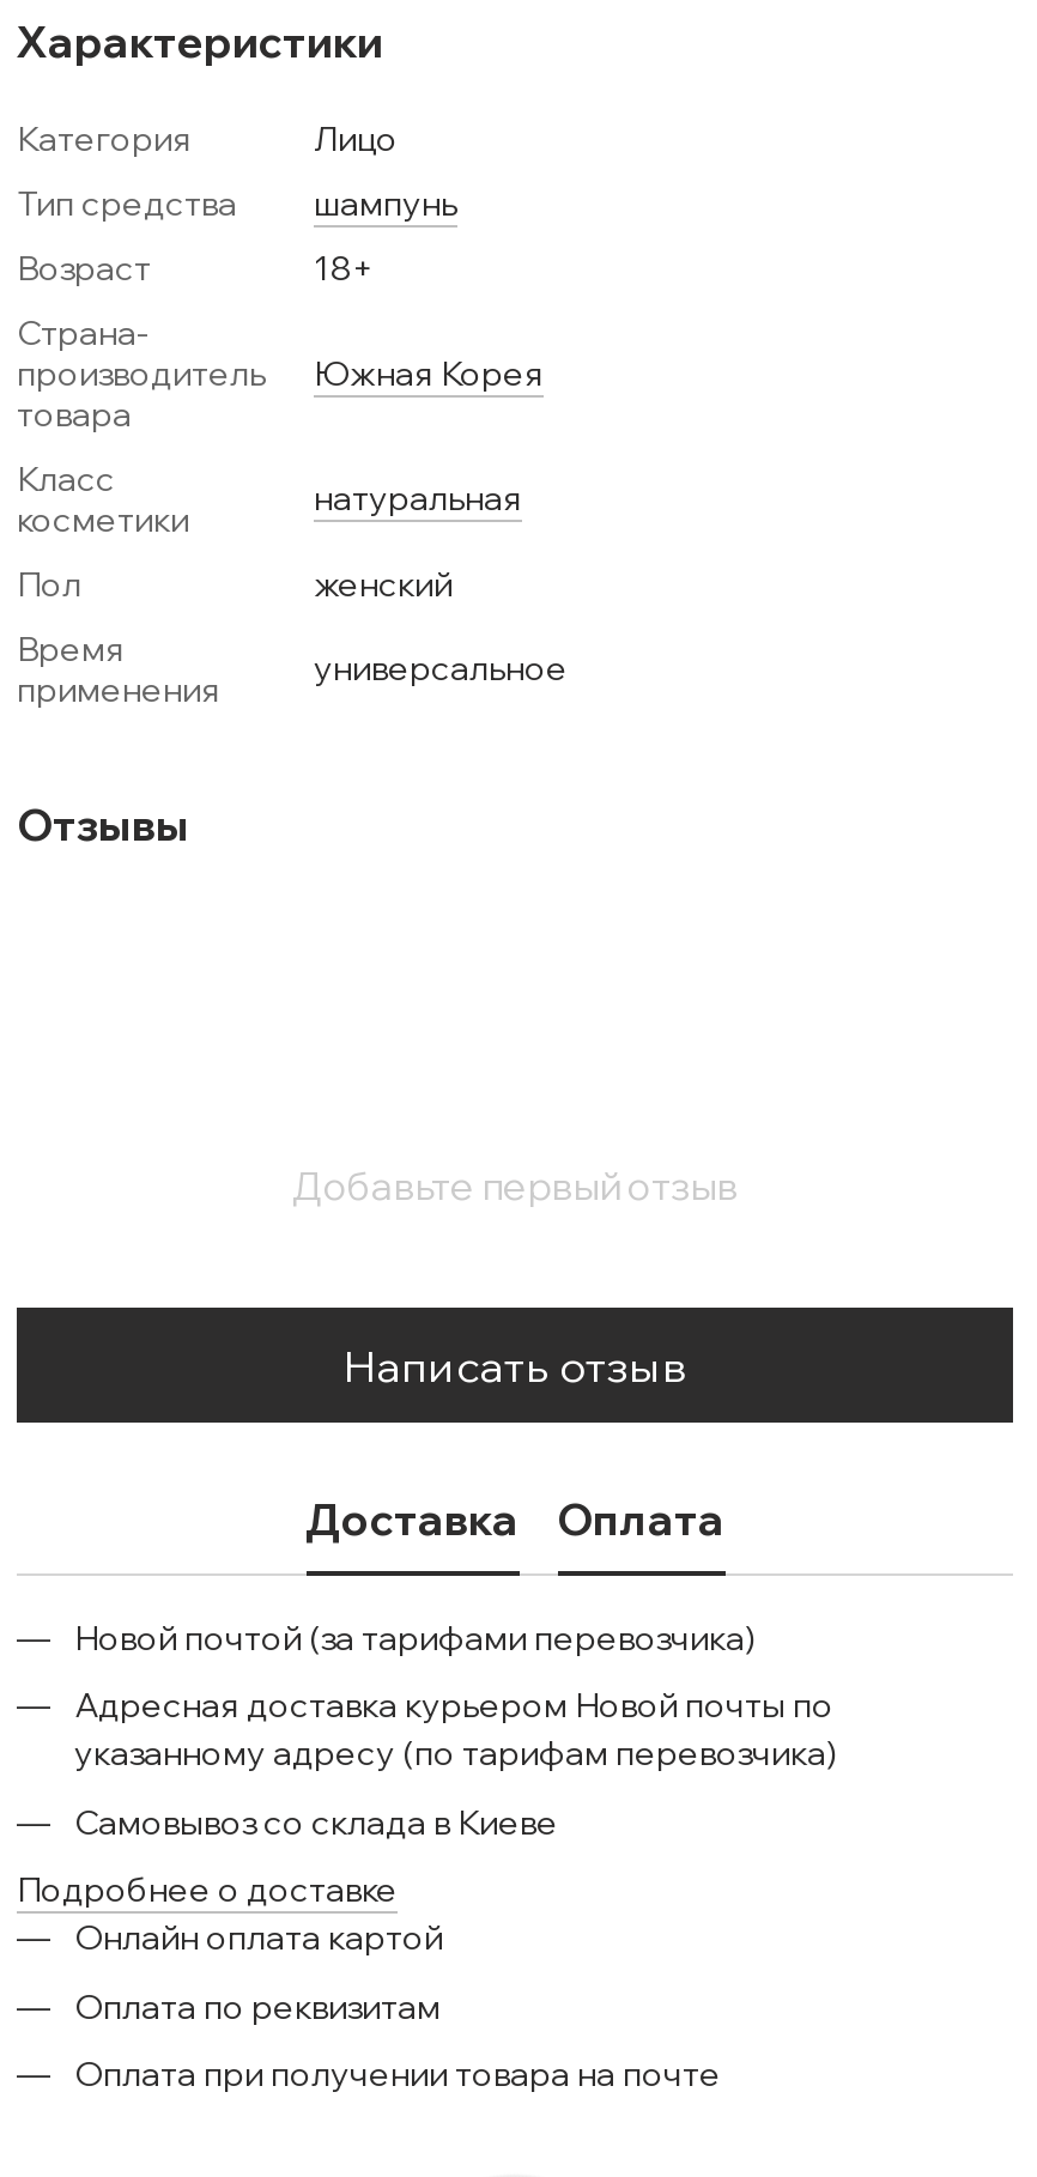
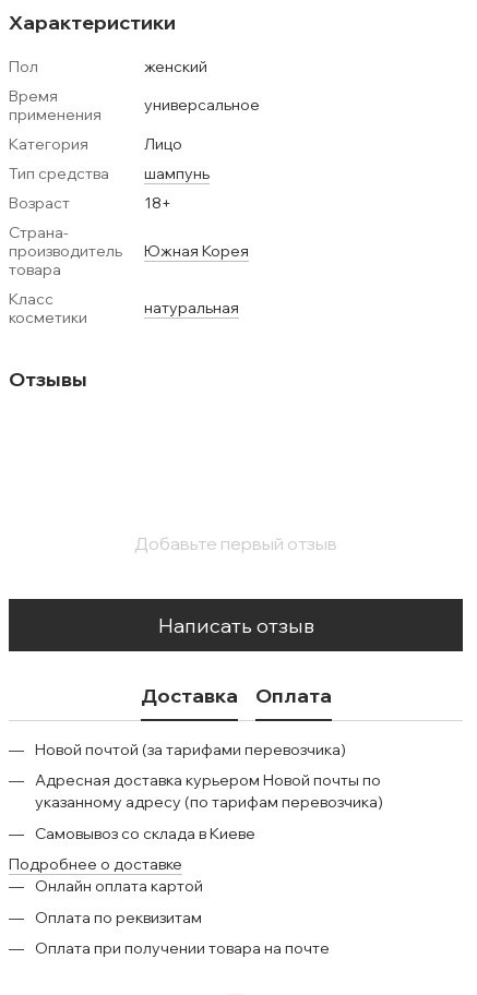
moved down: Категория | Лицо | Тип средства | ... | косметики | натуральная

moved up: Пол | женский | Время | применения | универсальное
